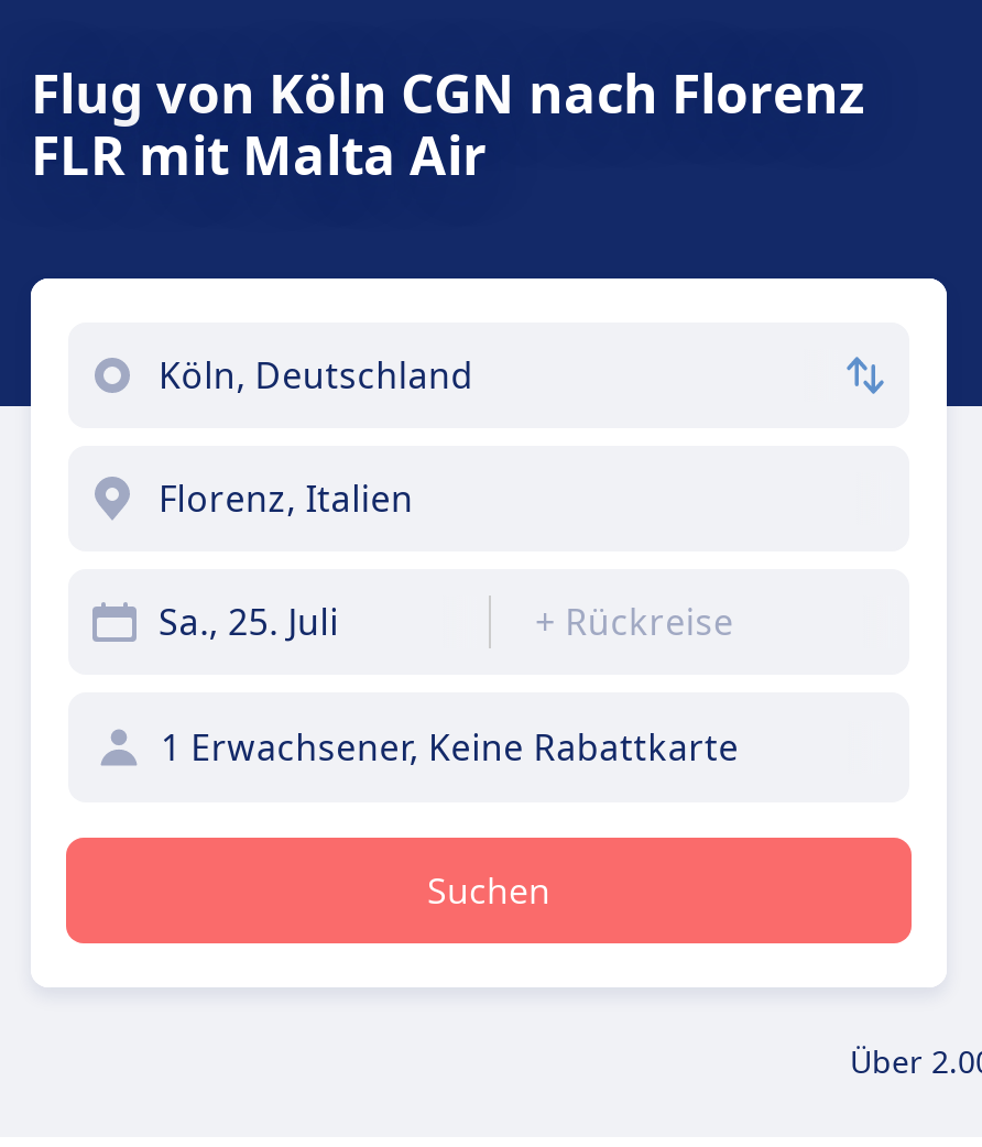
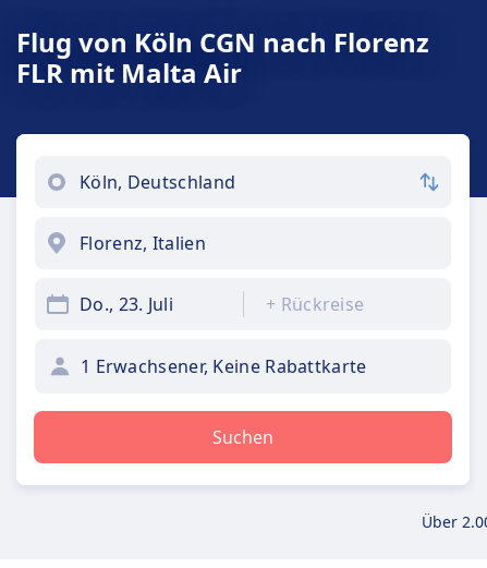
- Sa., 25. Juli
+ Do., 23. Juli
